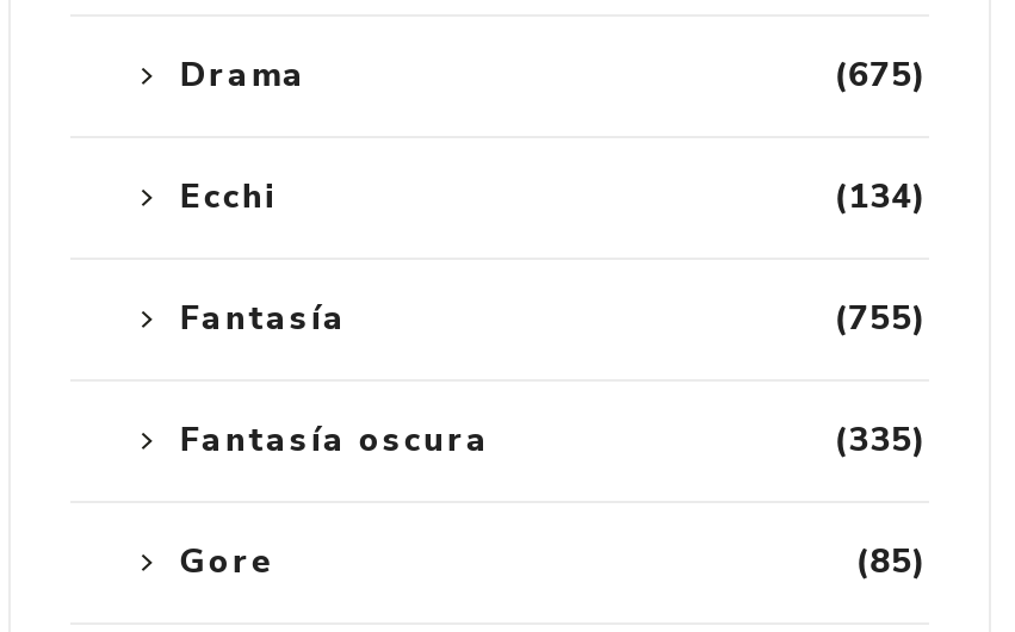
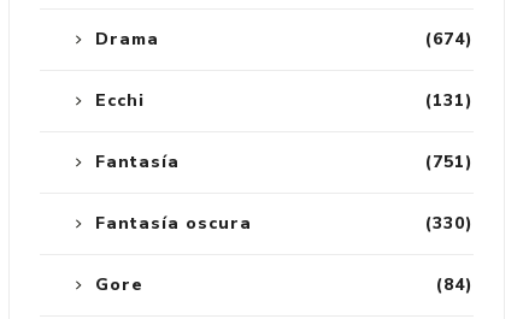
- (675)
+ (674)

- (134)
+ (131)

- (755)
+ (751)

- (335)
+ (330)

- (85)
+ (84)
